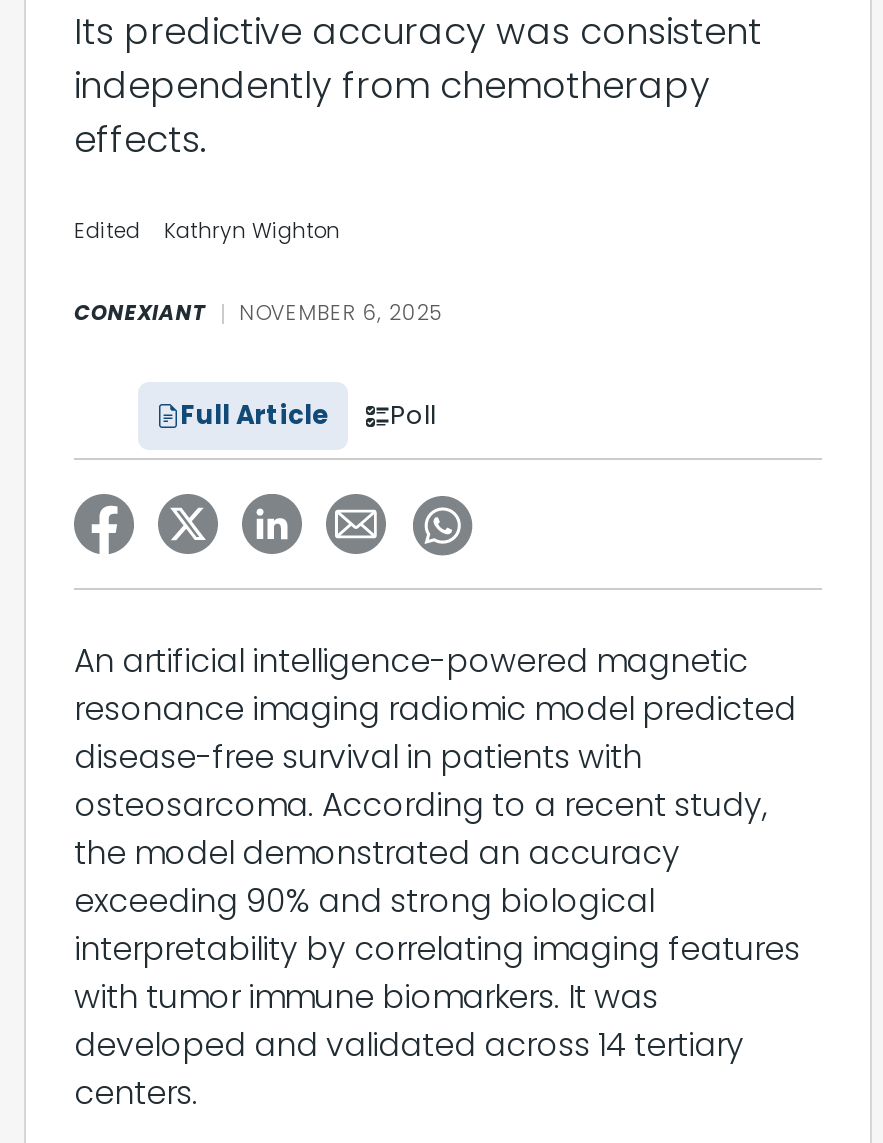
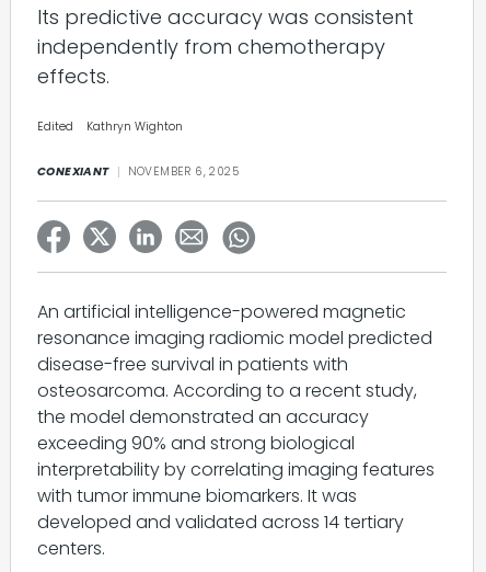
- Full Article
- Poll
